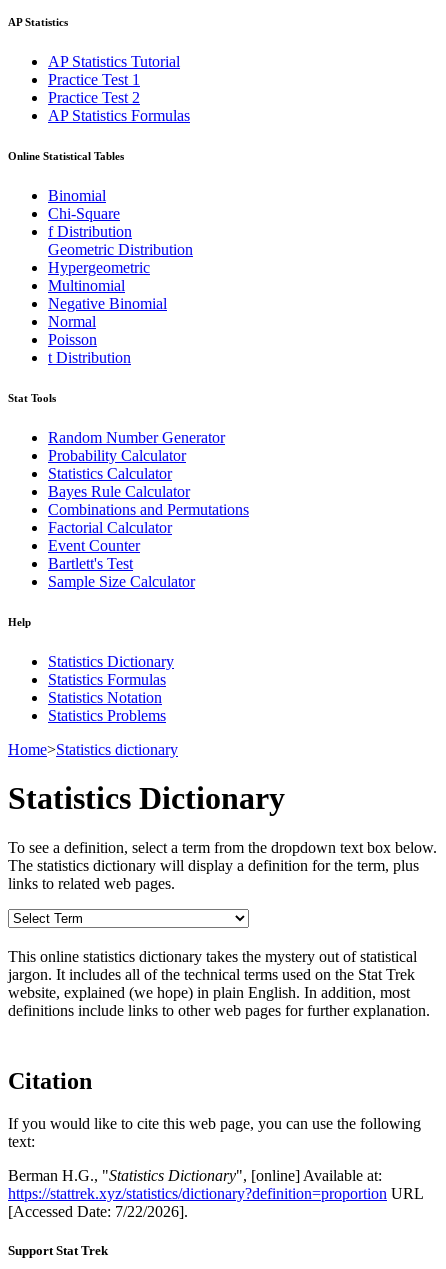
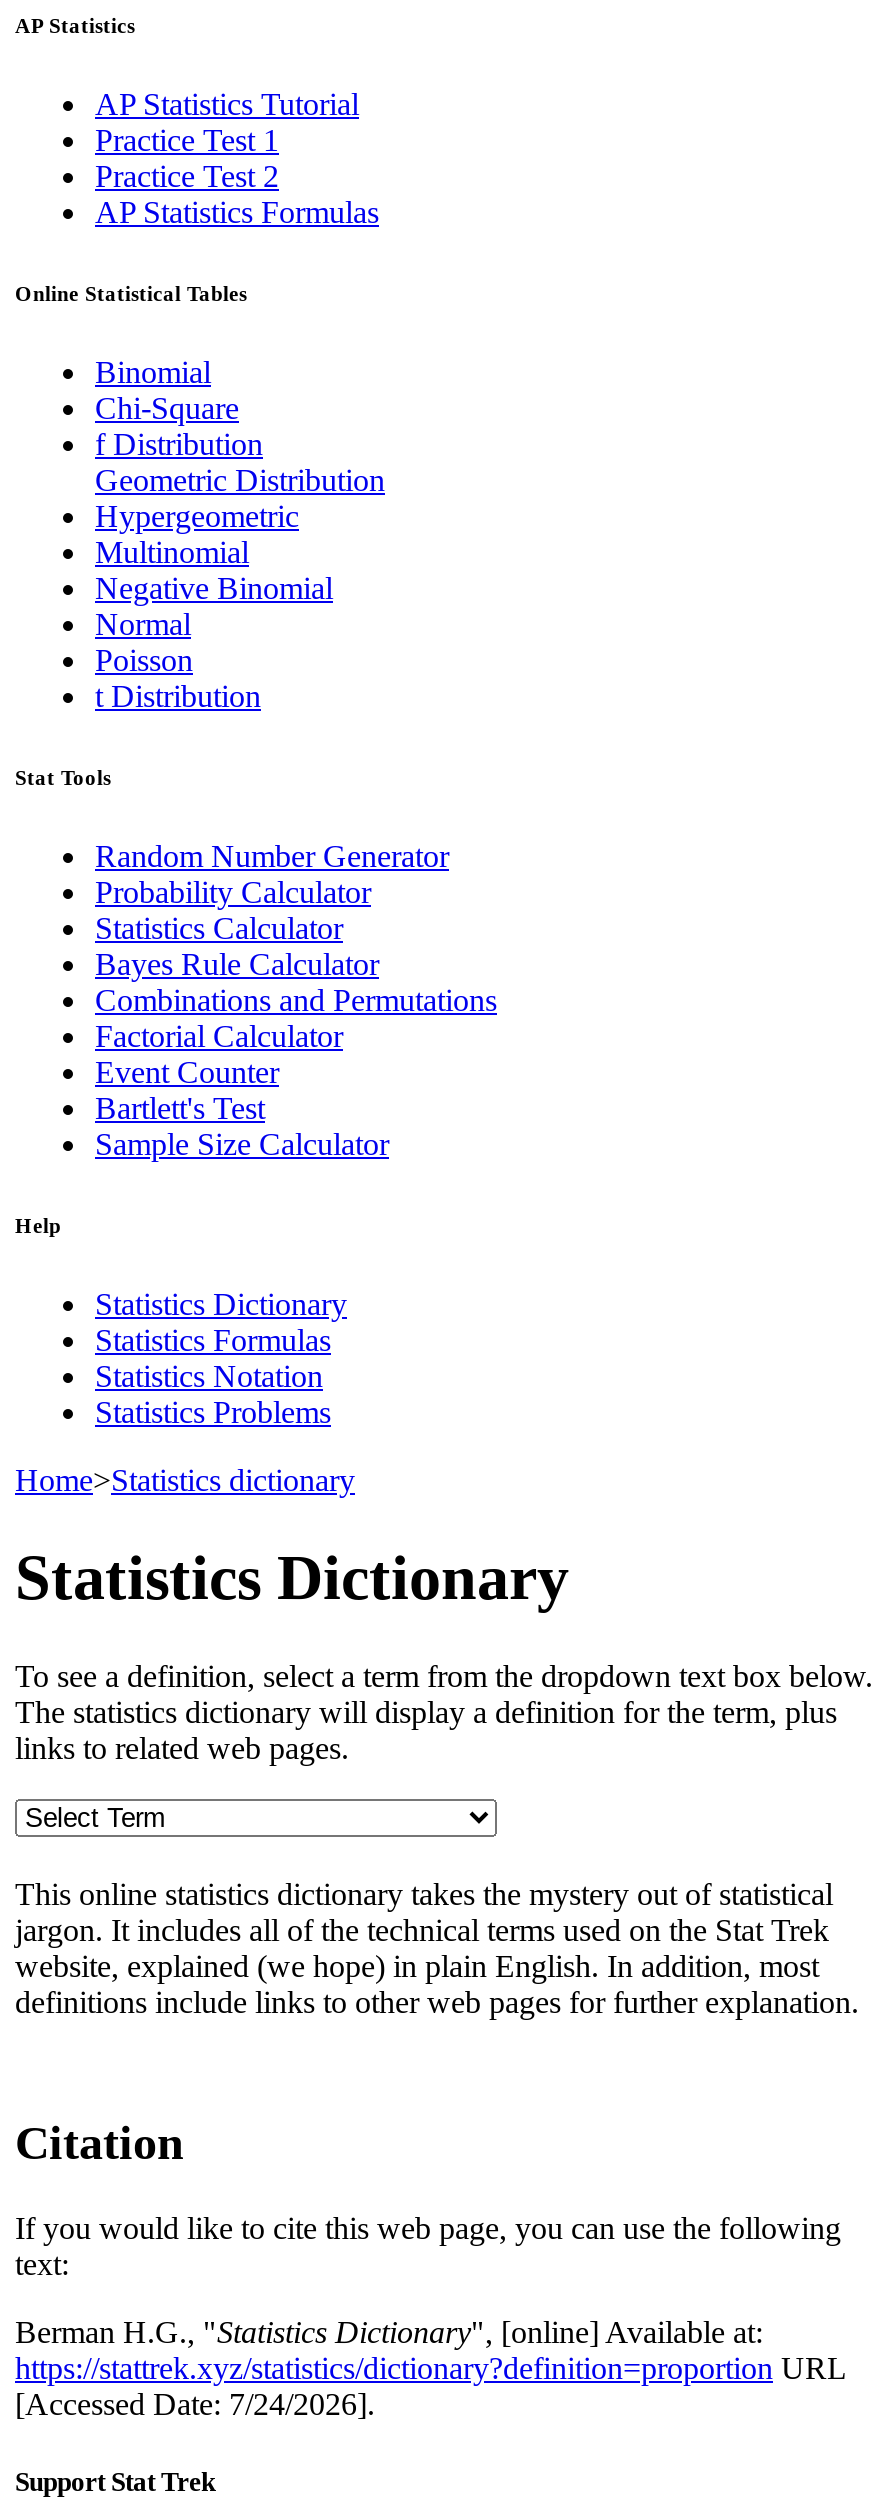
- [Accessed Date: 7/22/2026].
+ [Accessed Date: 7/24/2026].
